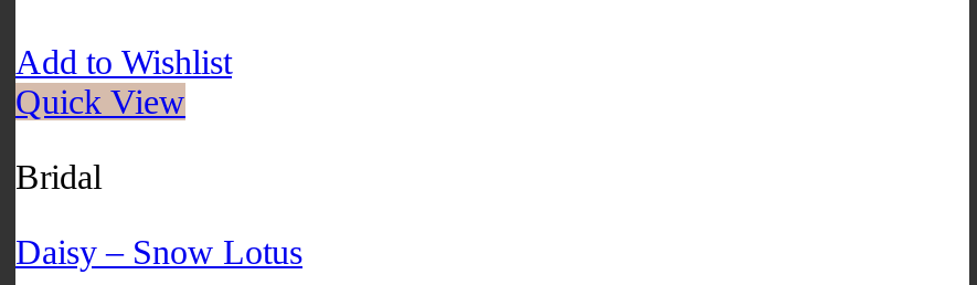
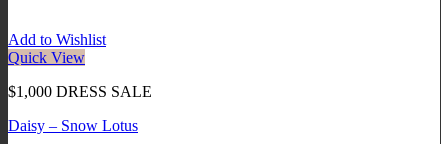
- Bridal
+ $1,000 DRESS SALE
